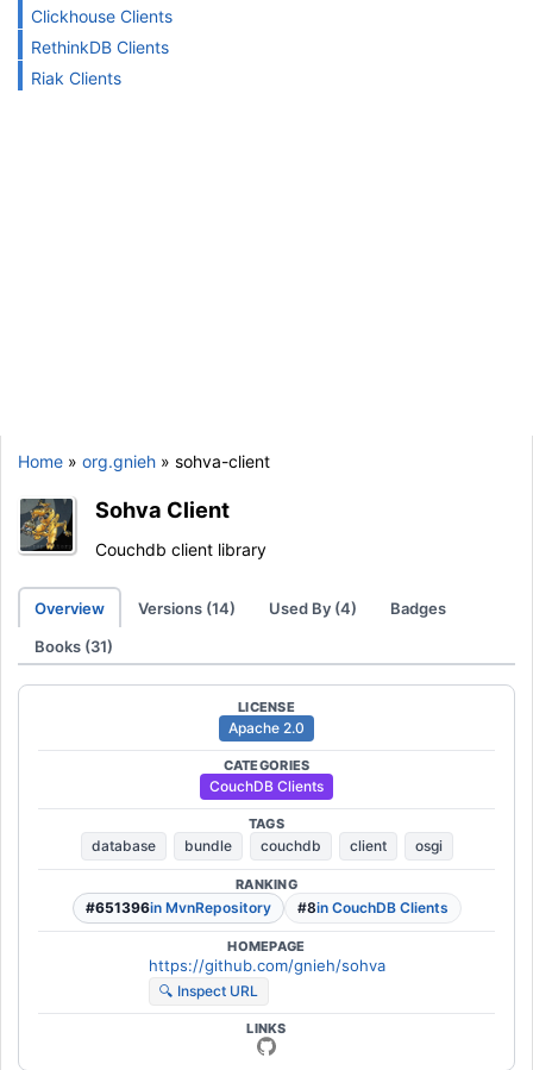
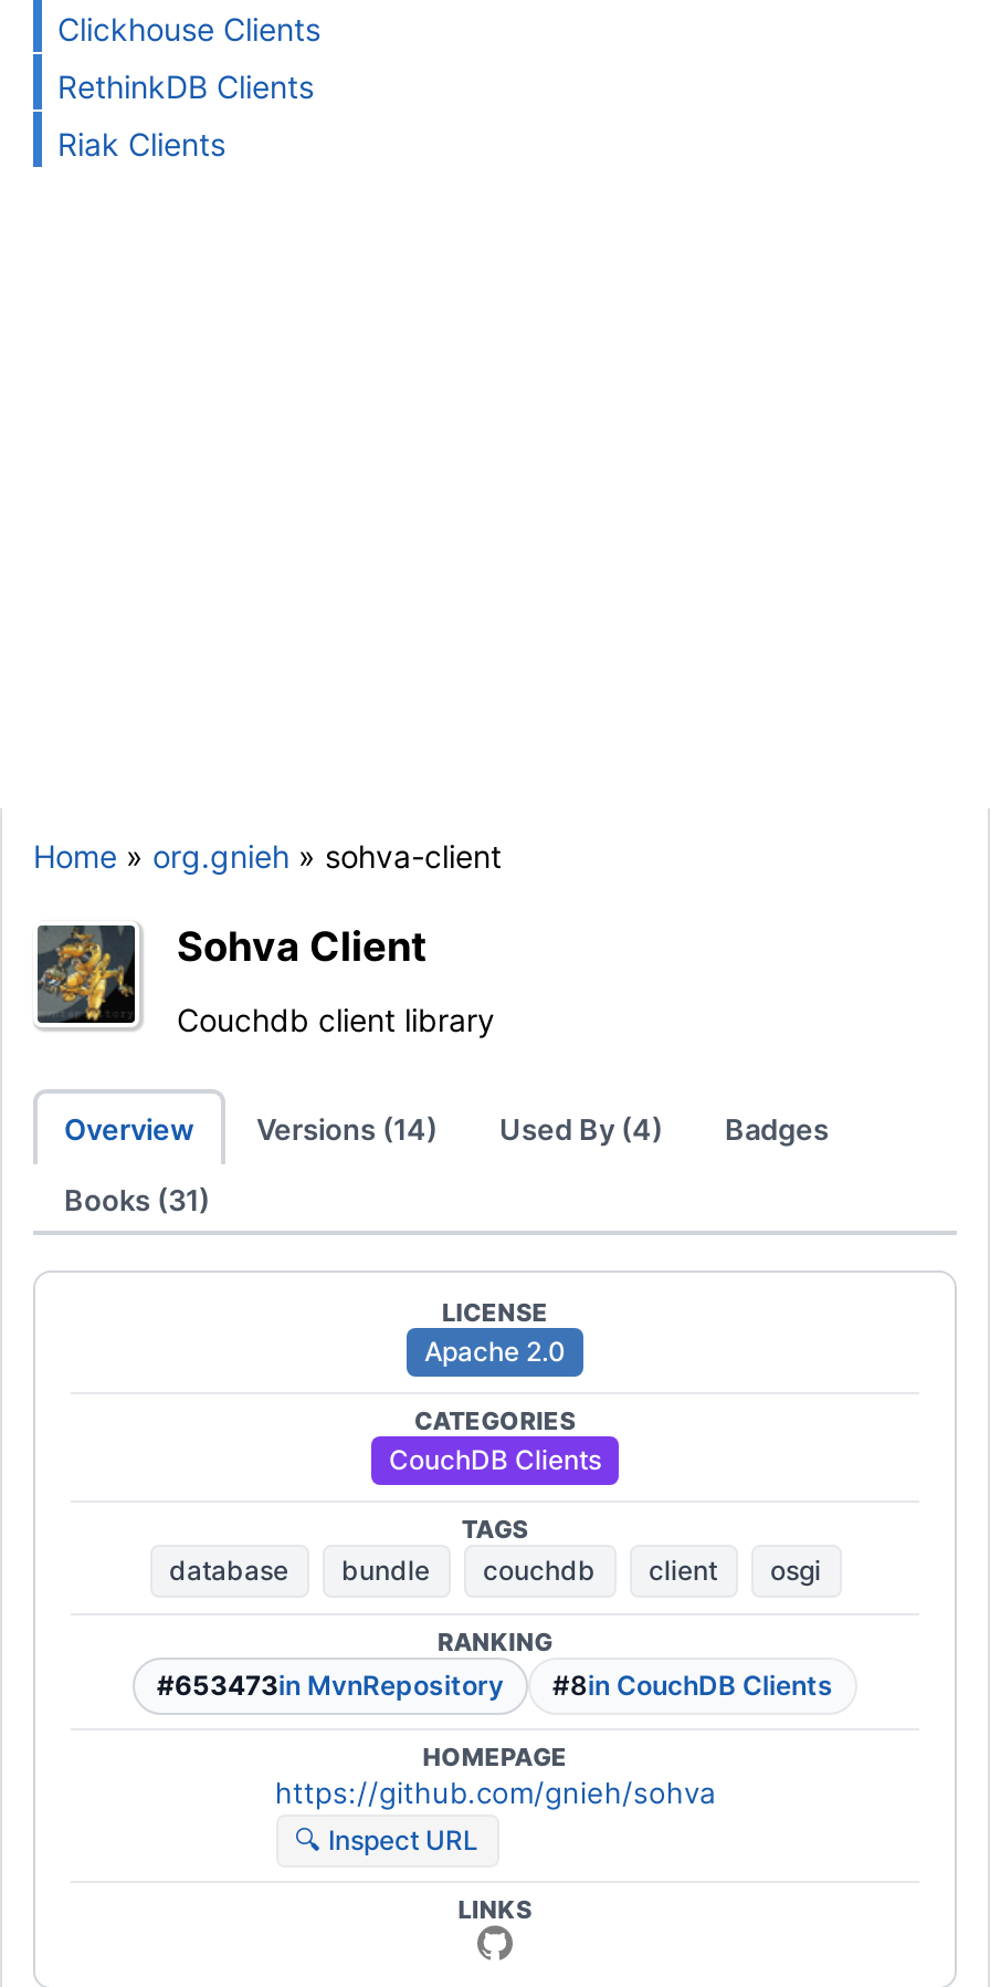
- #651396in MvnRepository
+ #653473in MvnRepository
